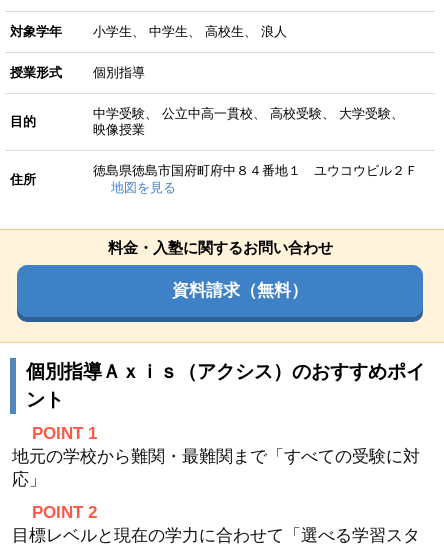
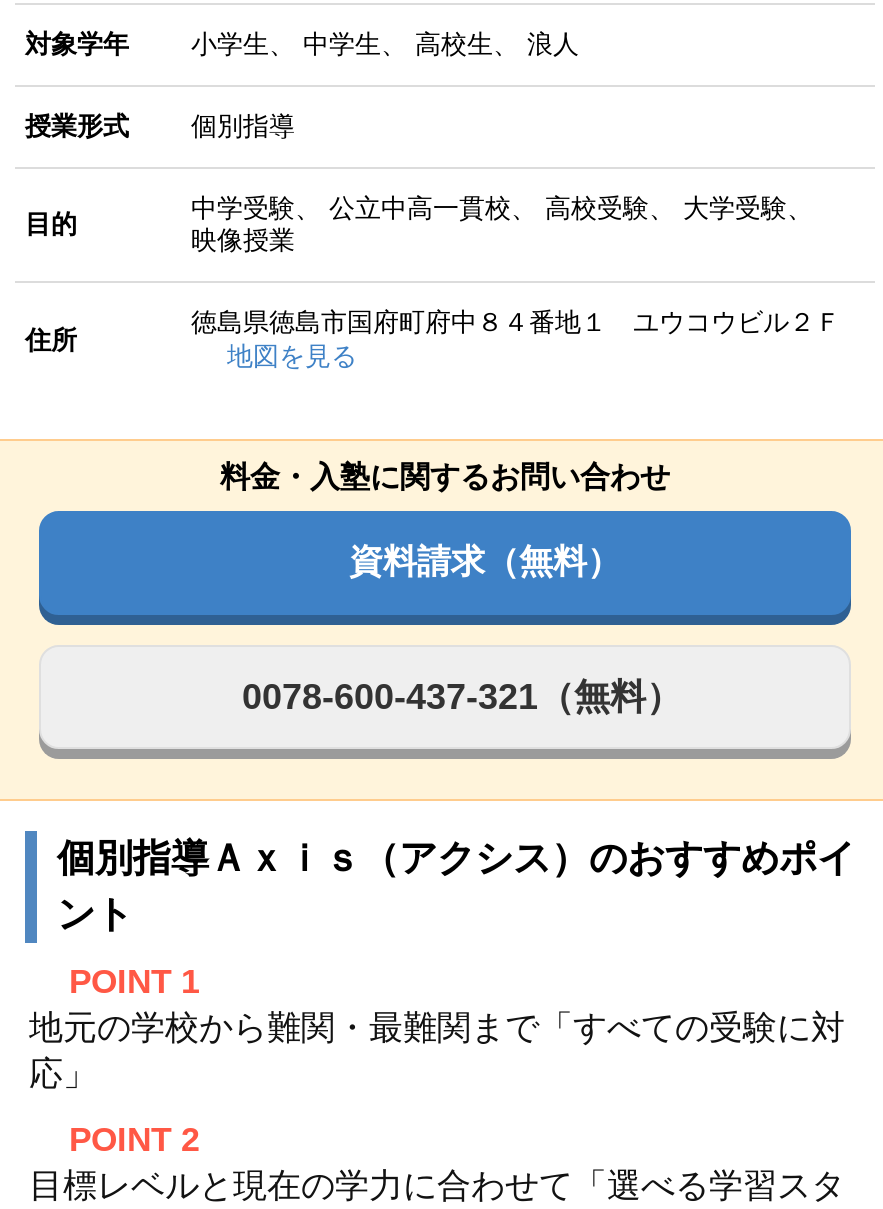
+ 0078-600-437-321（無料）
